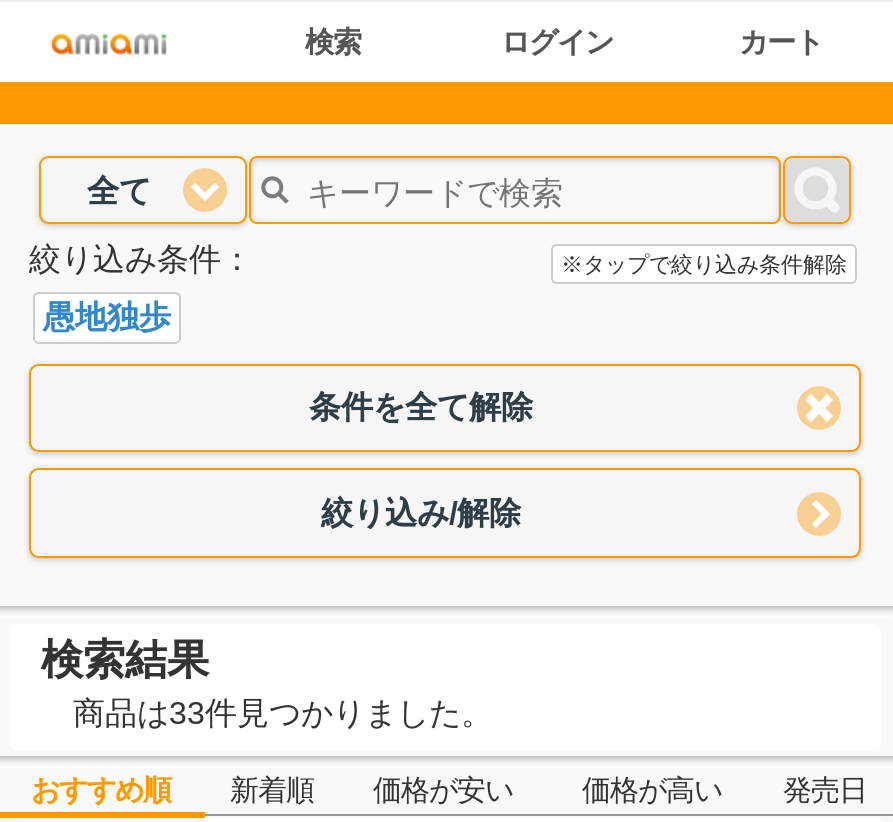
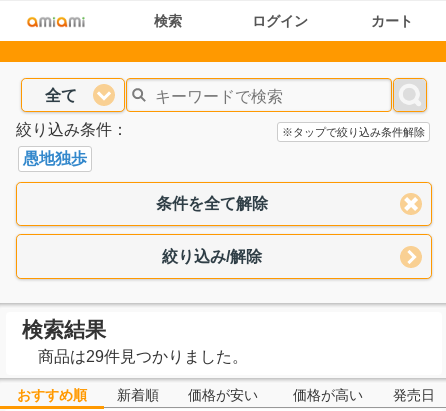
- 商品は33件見つかりました。
+ 商品は29件見つかりました。
